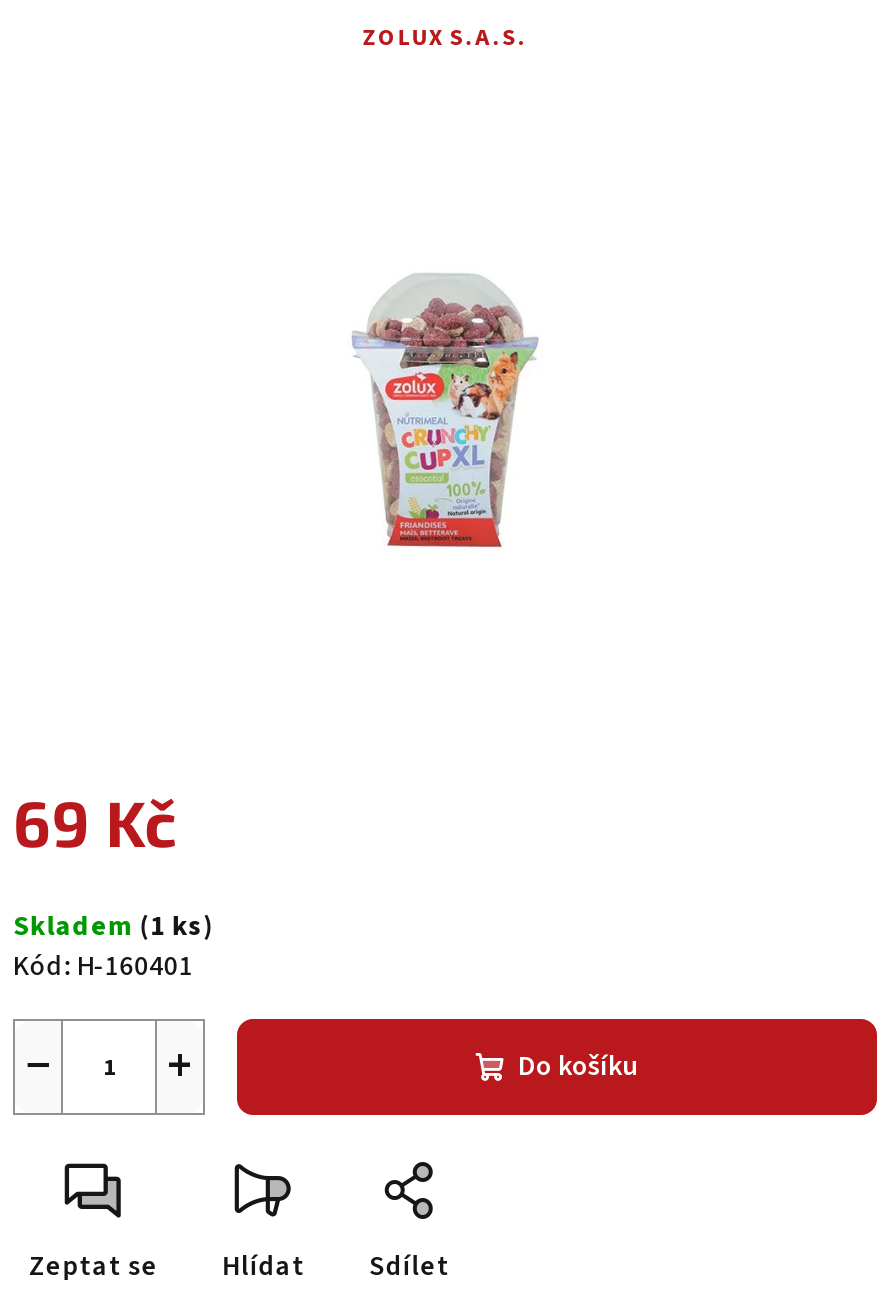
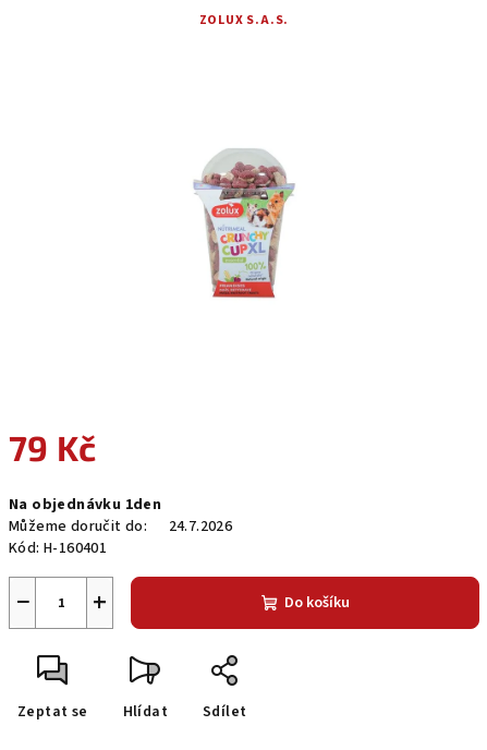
- 69 Kč
+ 79 Kč

- Skladem (1 ks)
+ Na objednávku 1den
+ Můžeme doručit do:
+ 24.7.2026
